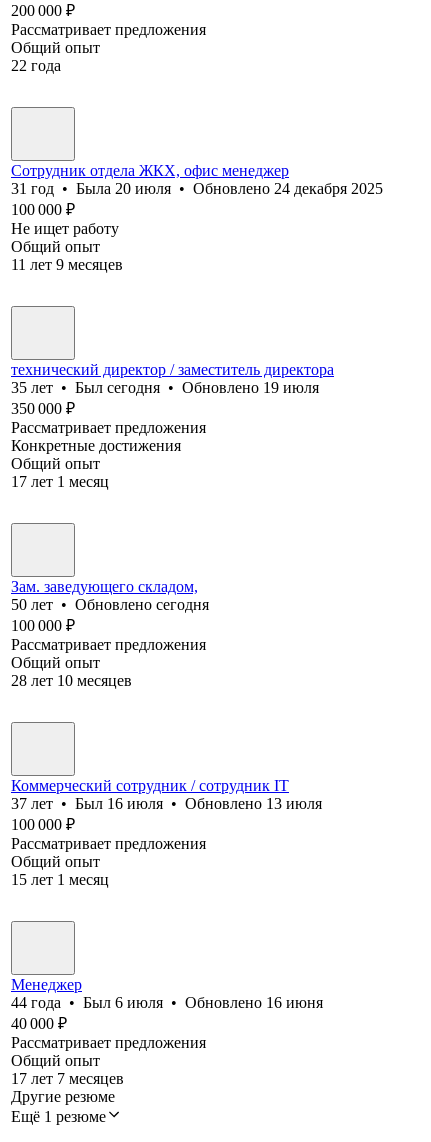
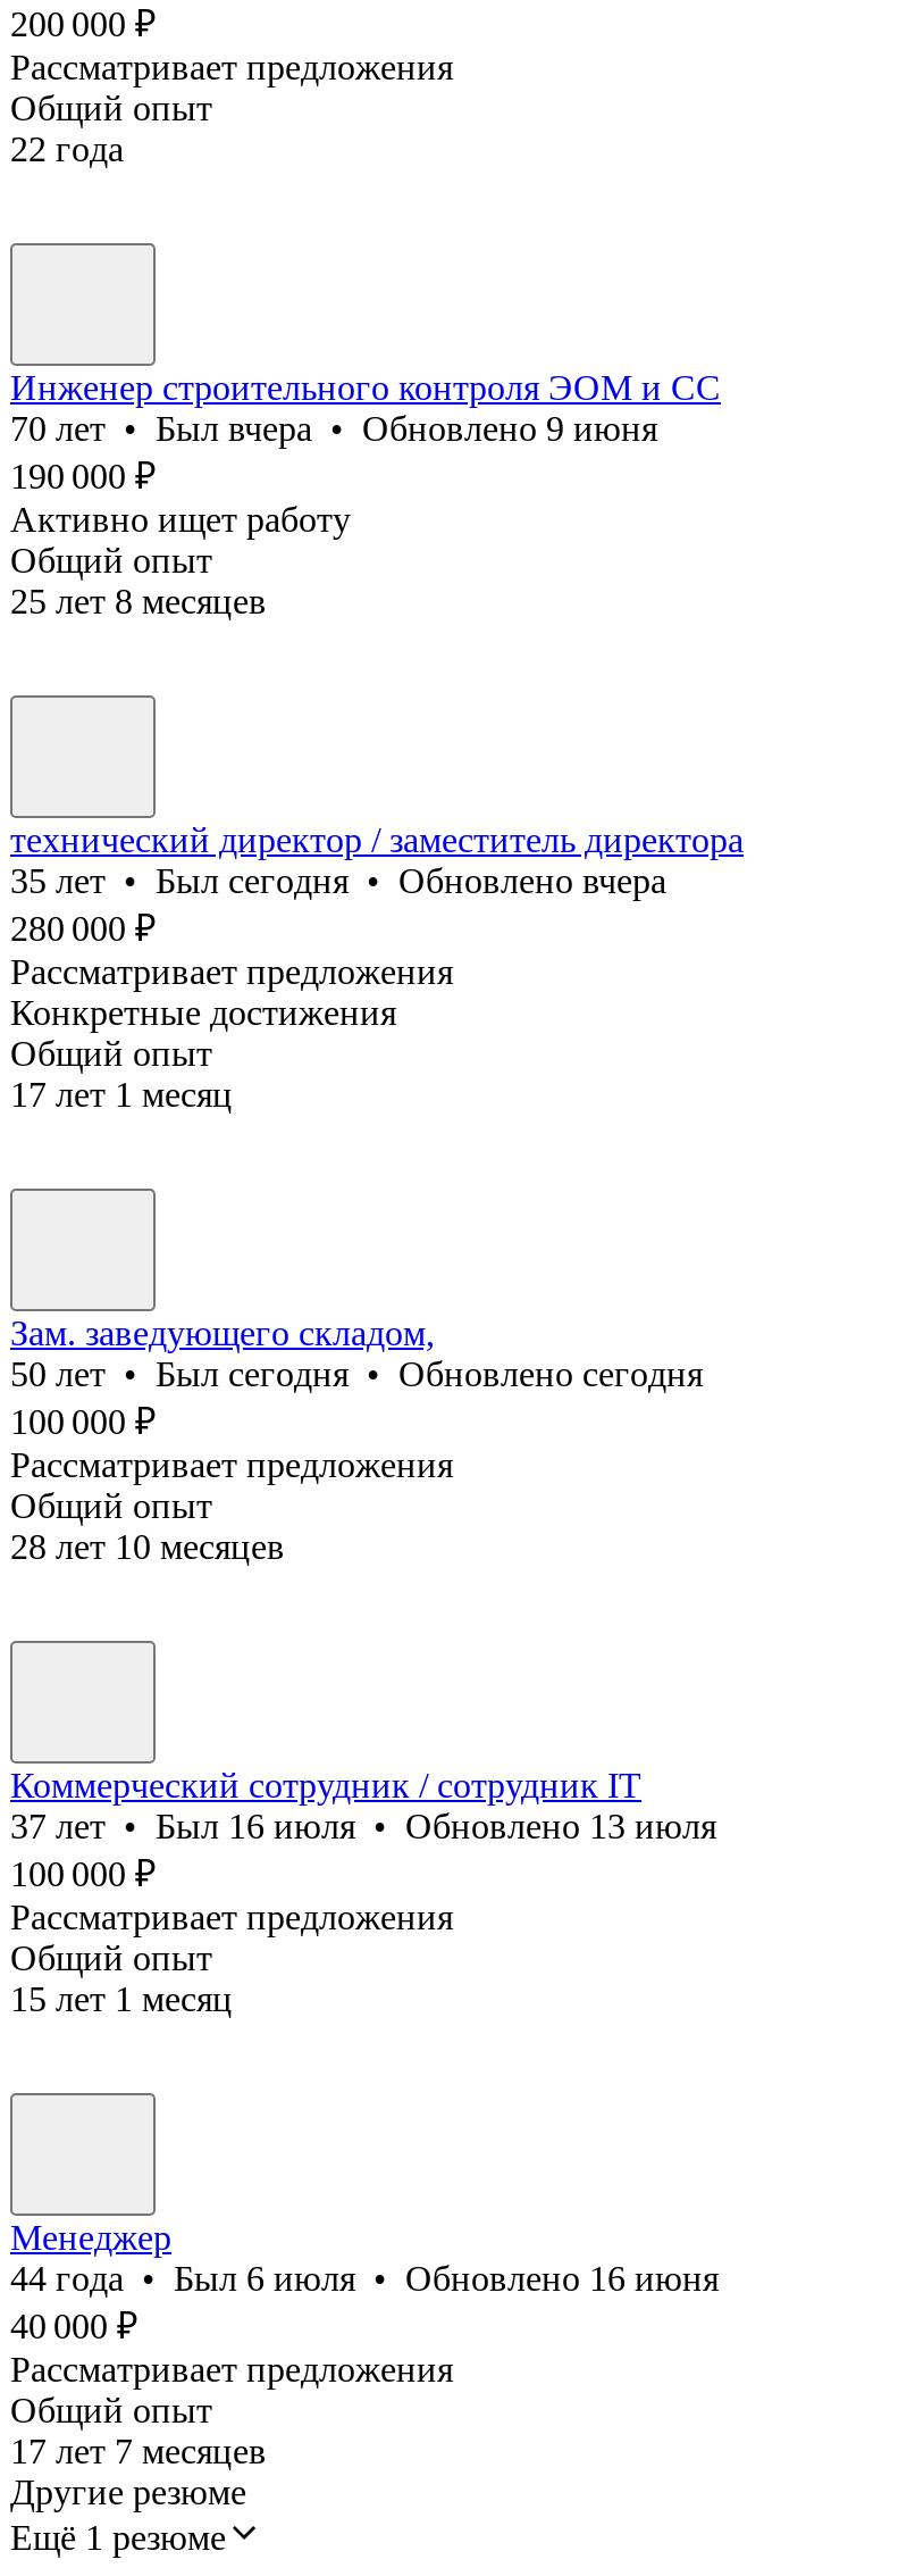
- Сотрудник отдела ЖКХ, офис менеджер
- 31 год • Была 20 июля • Обновлено 24 декабря 2025
- 100 000 ₽
- Не ищет работу
+ Инженер строительного контроля ЭОМ и СС
+ 70 лет • Был вчера • Обновлено 9 июня
+ 190 000 ₽
+ Активно ищет работу

- 11 лет 9 месяцев
+ 25 лет 8 месяцев

- 35 лет • Был сегодня • Обновлено 19 июля
- 350 000 ₽
+ 35 лет • Был сегодня • Обновлено вчера
+ 280 000 ₽

- 50 лет • Обновлено сегодня
+ 50 лет • Был сегодня • Обновлено сегодня
